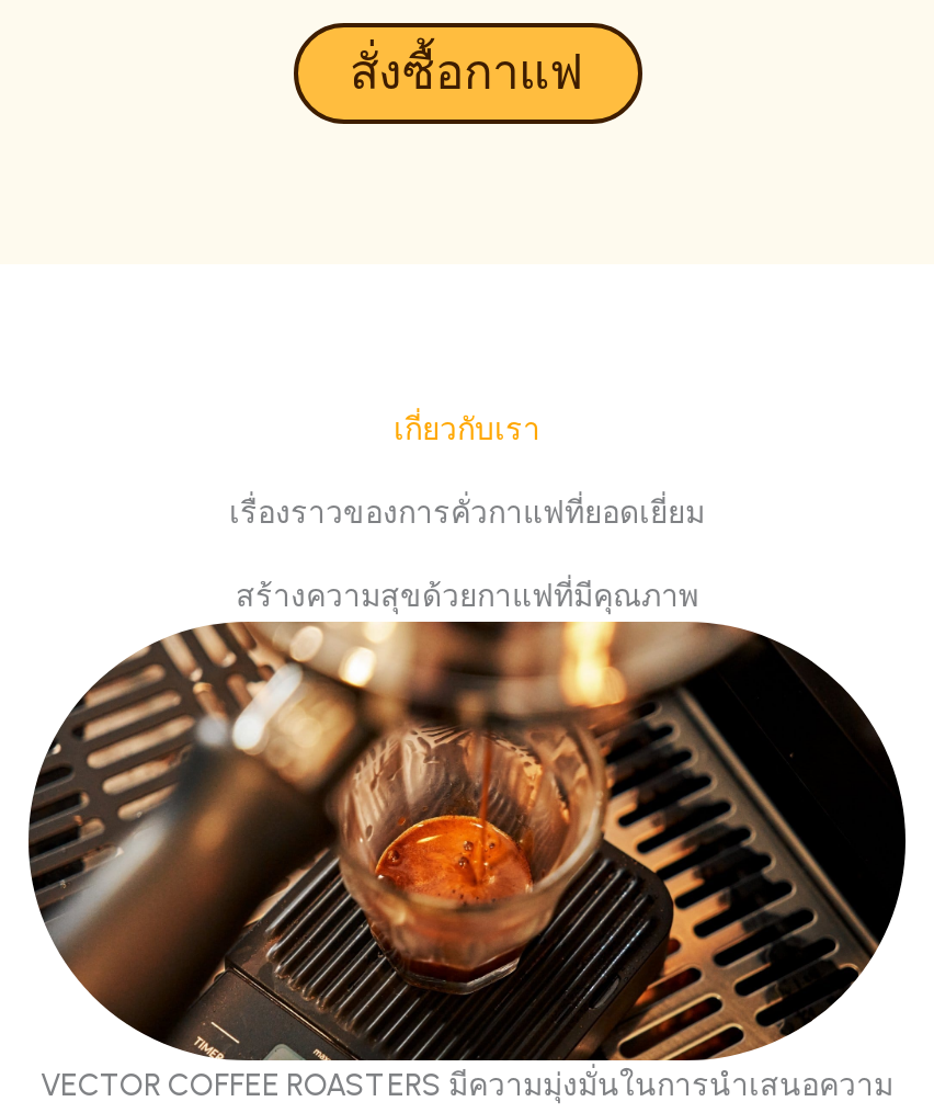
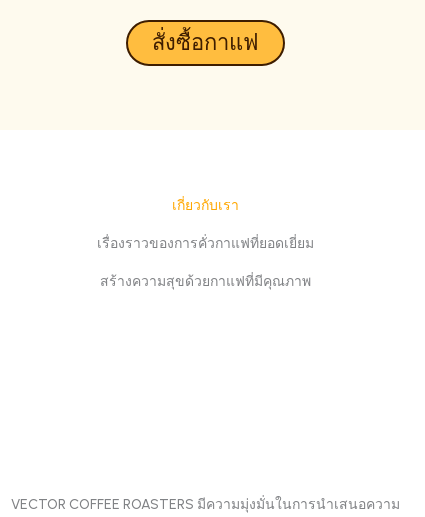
- [image]
